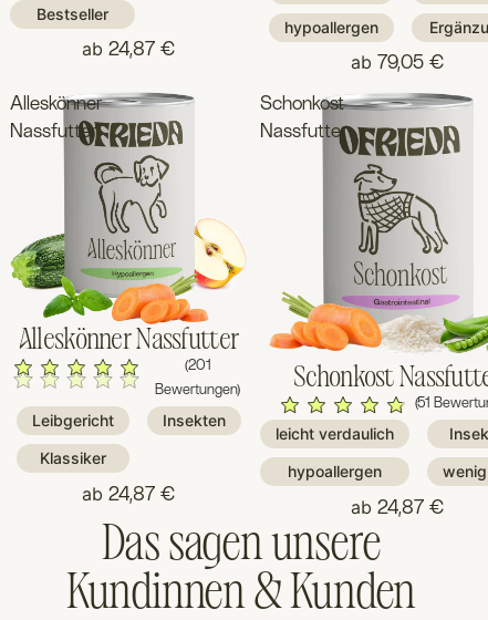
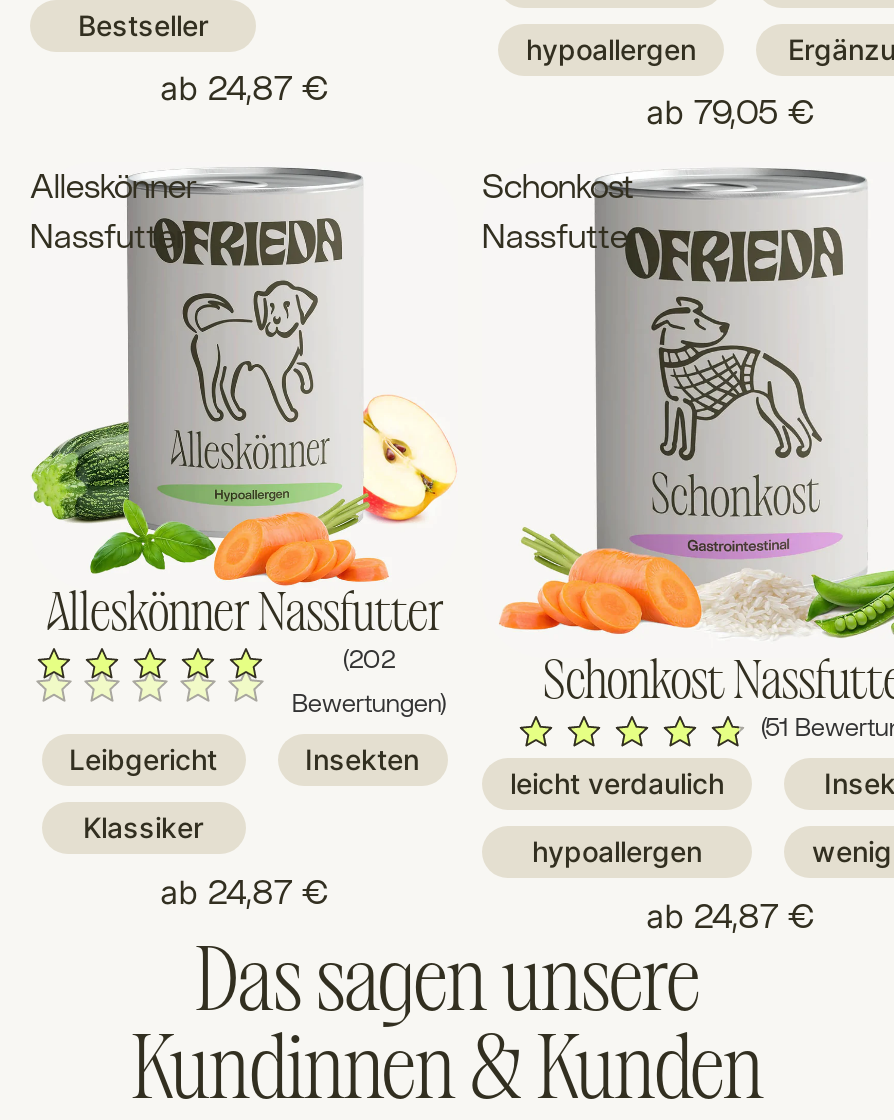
- (201
+ (202
